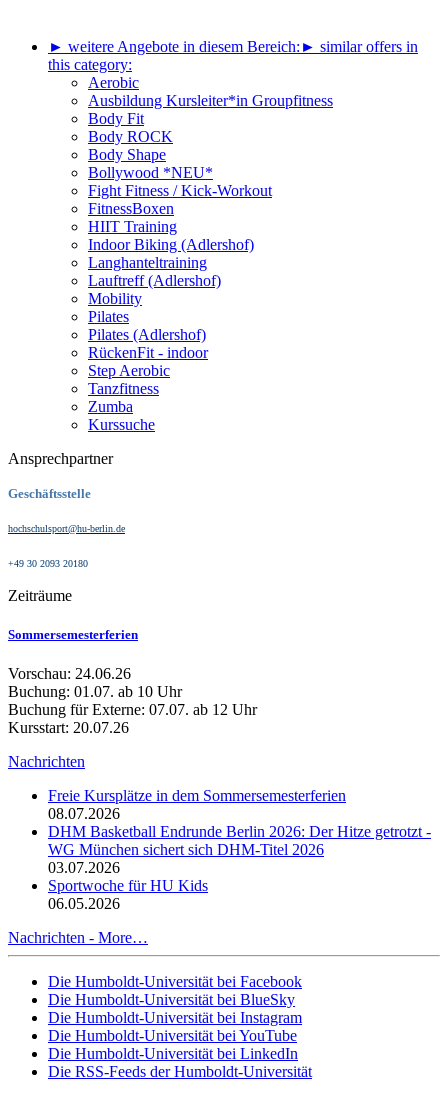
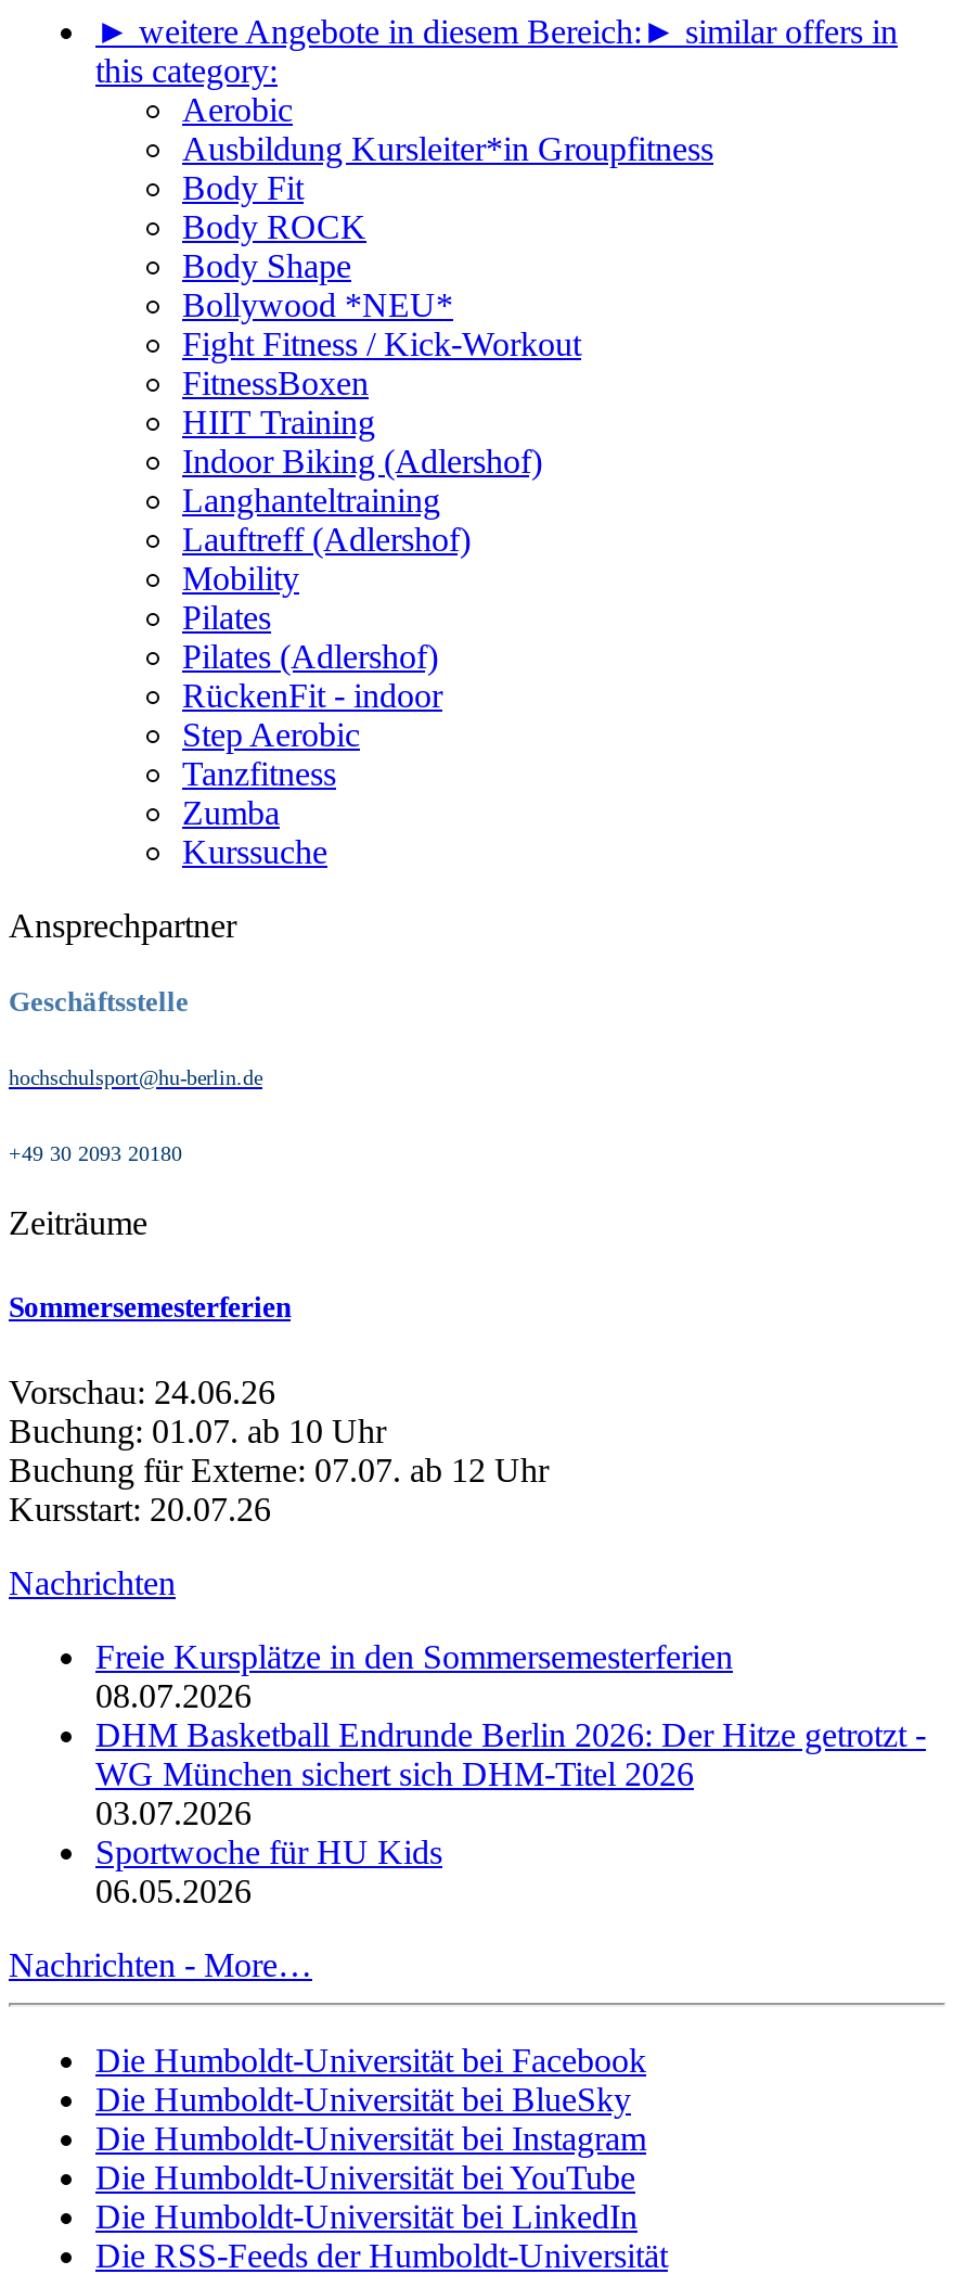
- Freie Kursplätze in dem Sommersemesterferien
+ Freie Kursplätze in den Sommersemesterferien
